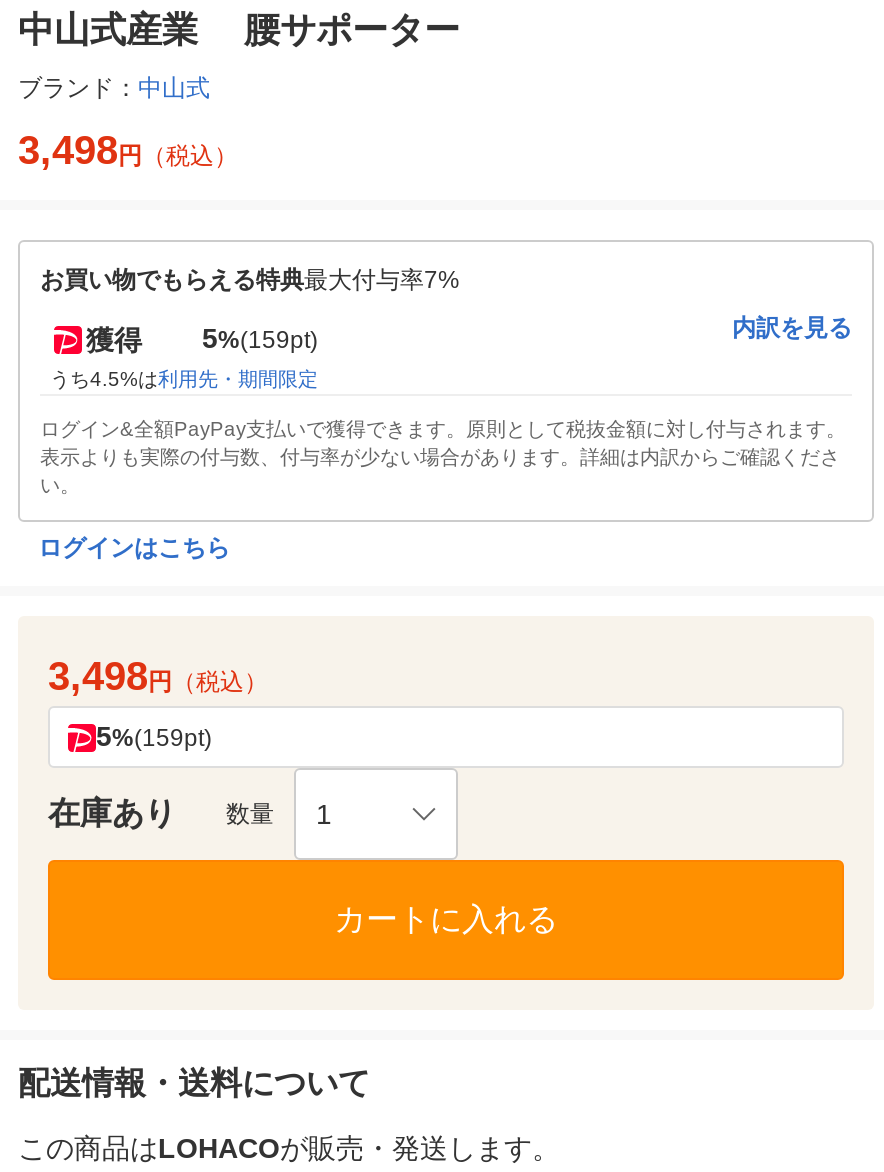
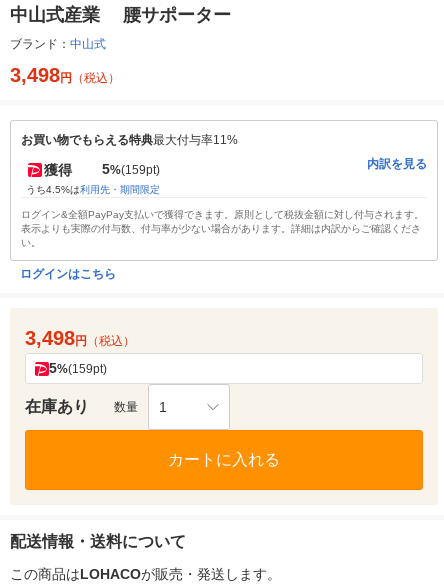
- お買い物でもらえる特典最大付与率7%
+ お買い物でもらえる特典最大付与率11%
